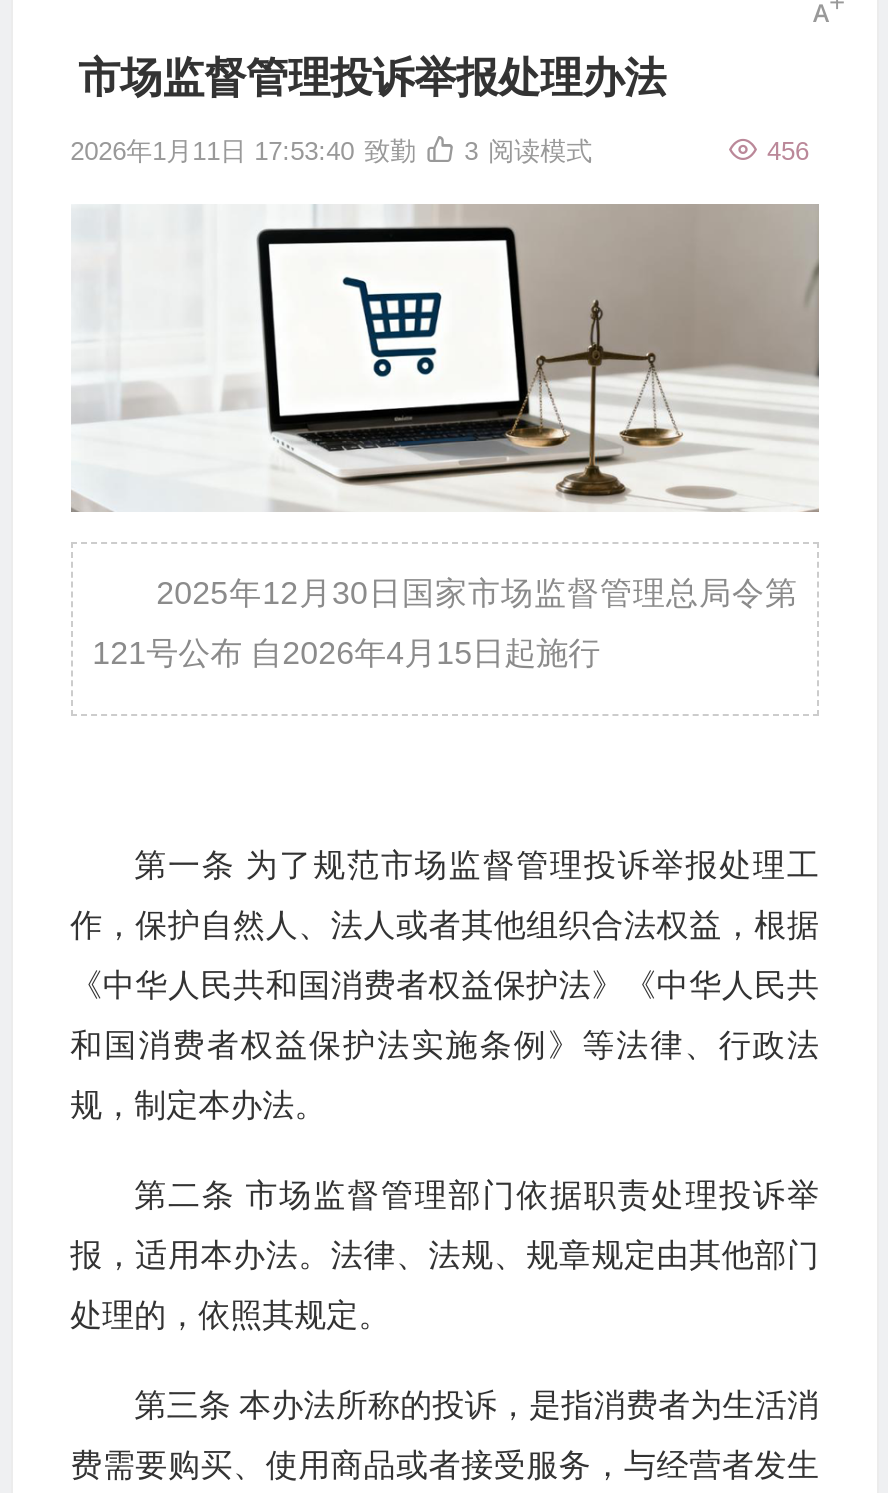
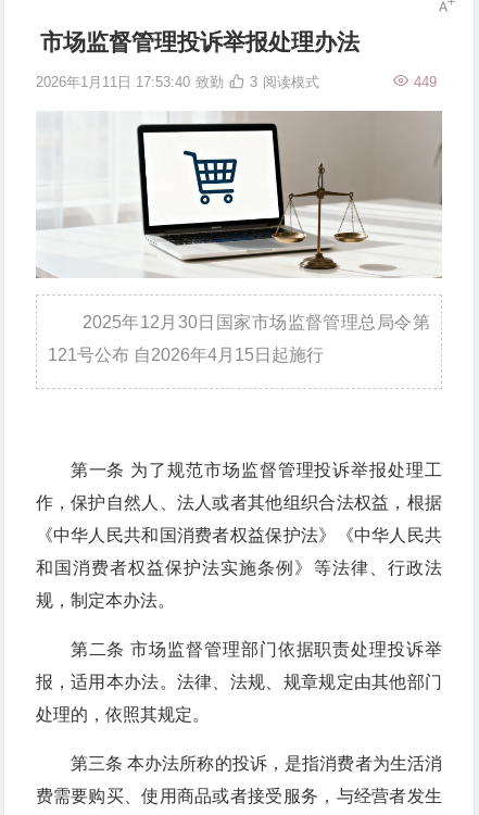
- 456
+ 449
